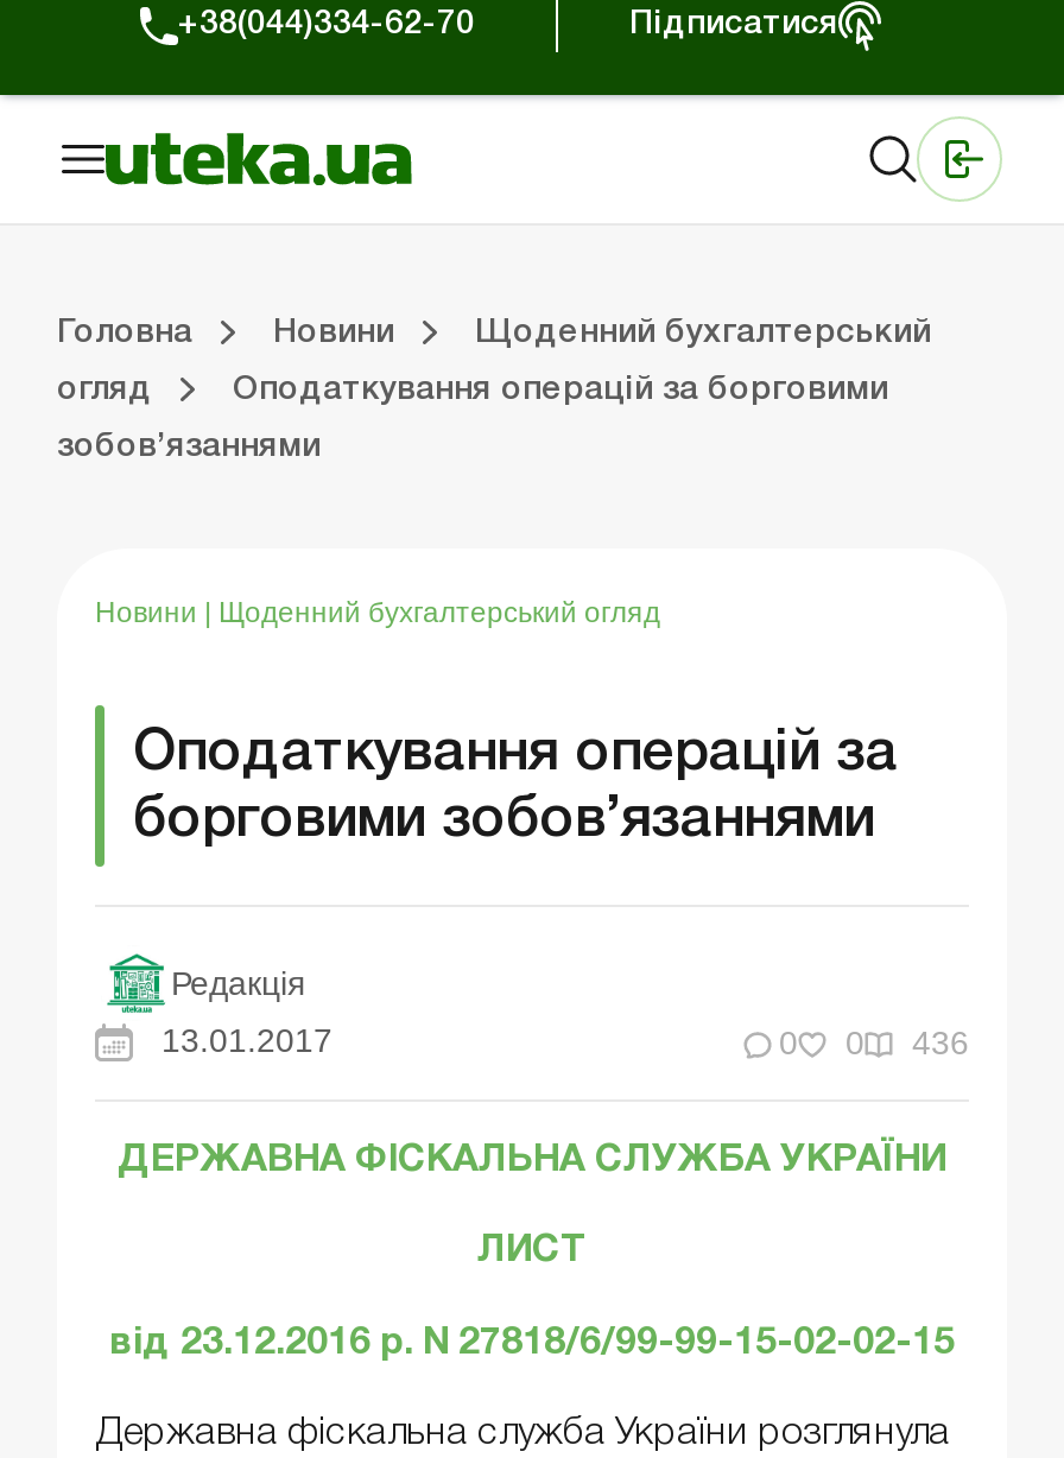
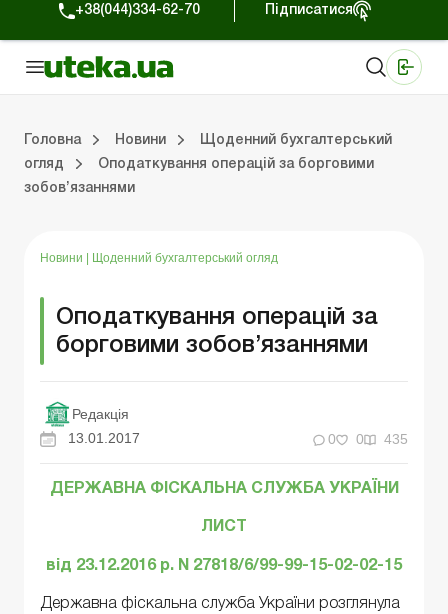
- 436
+ 435
